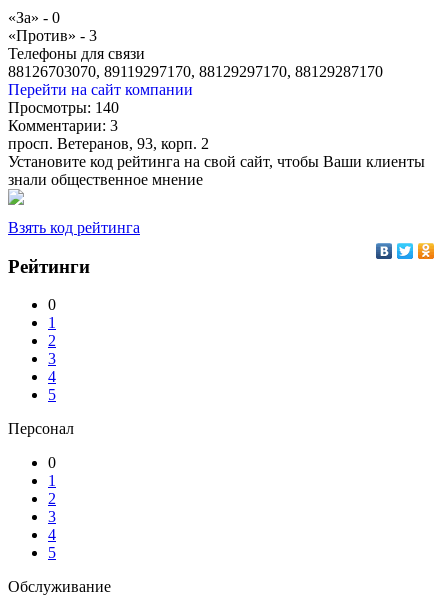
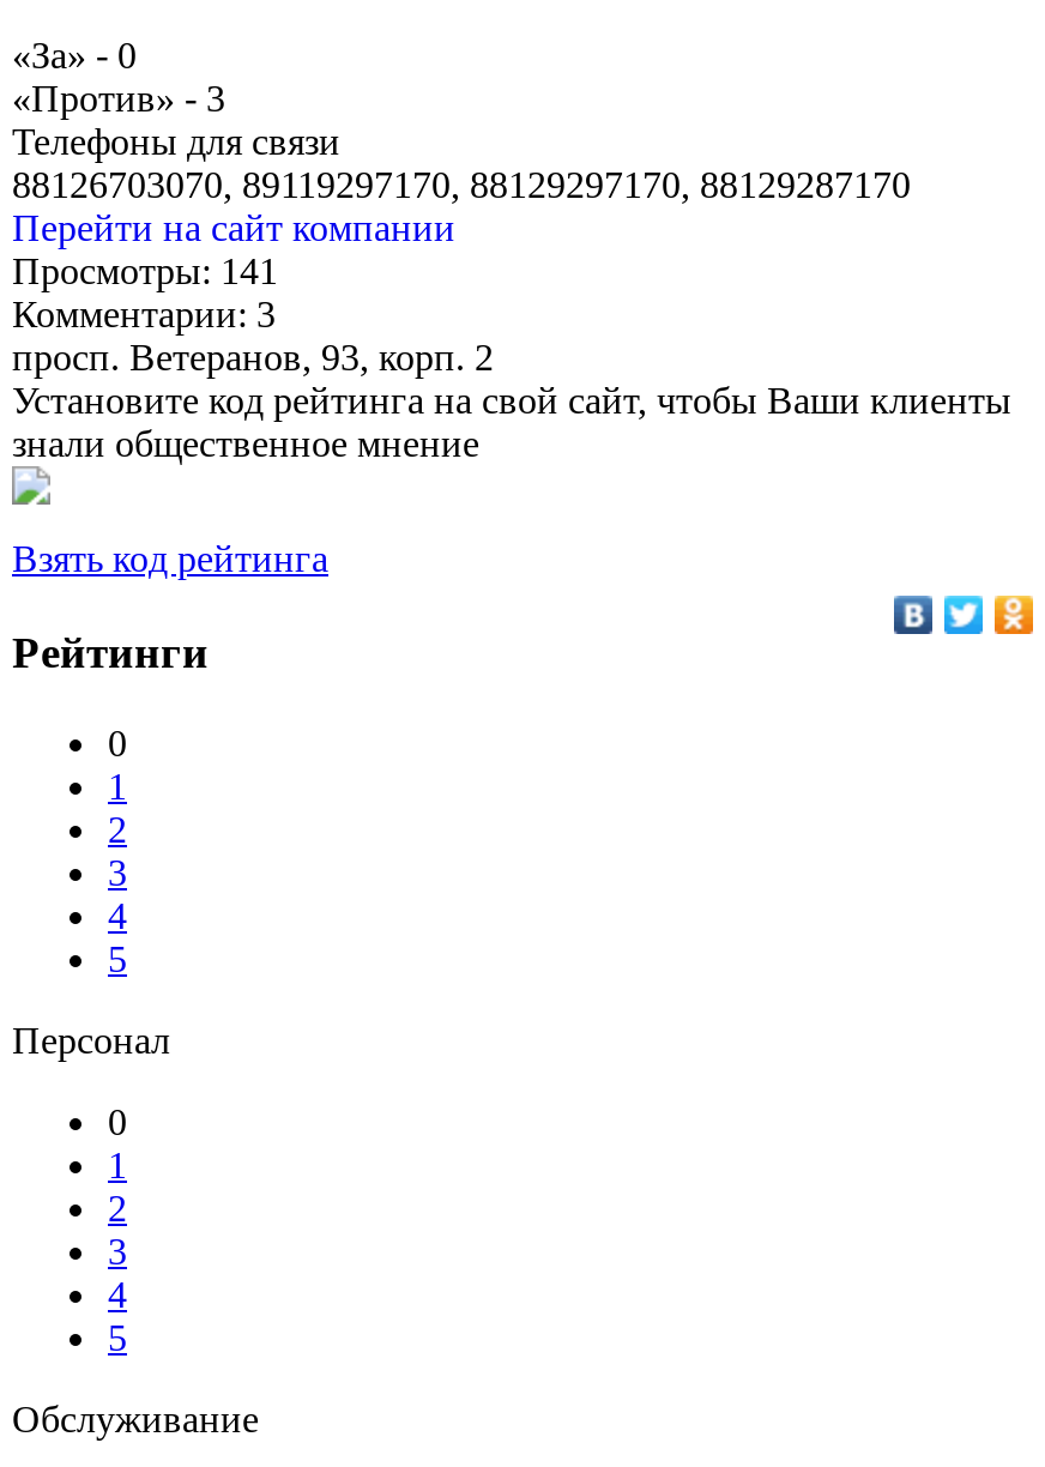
- Просмотры: 140
+ Просмотры: 141
